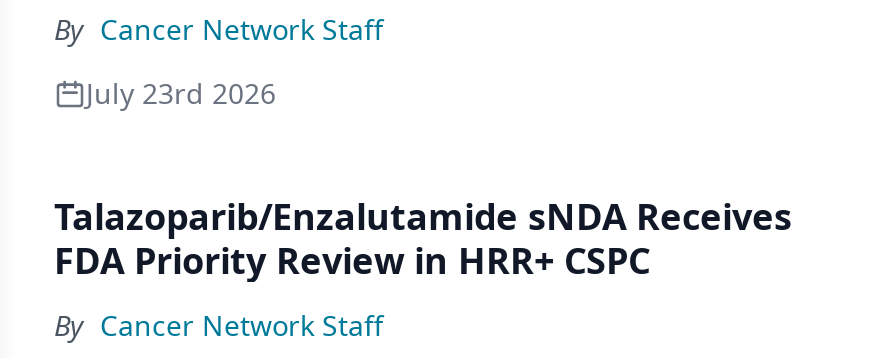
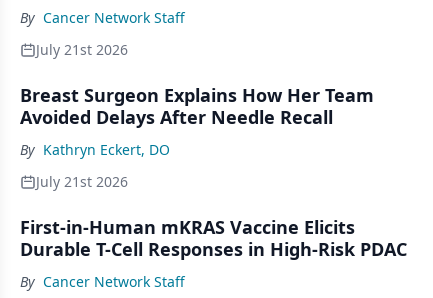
- July 23rd 2026
- Talazoparib/Enzalutamide sNDA Receives
- FDA Priority Review in HRR+ CSPC
+ July 21st 2026
+ Breast Surgeon Explains How Her Team
+ Avoided Delays After Needle Recall
+ By Kathryn Eckert, DO
+ July 21st 2026
+ First-in-Human mKRAS Vaccine Elicits
+ Durable T-Cell Responses in High-Risk PDAC
